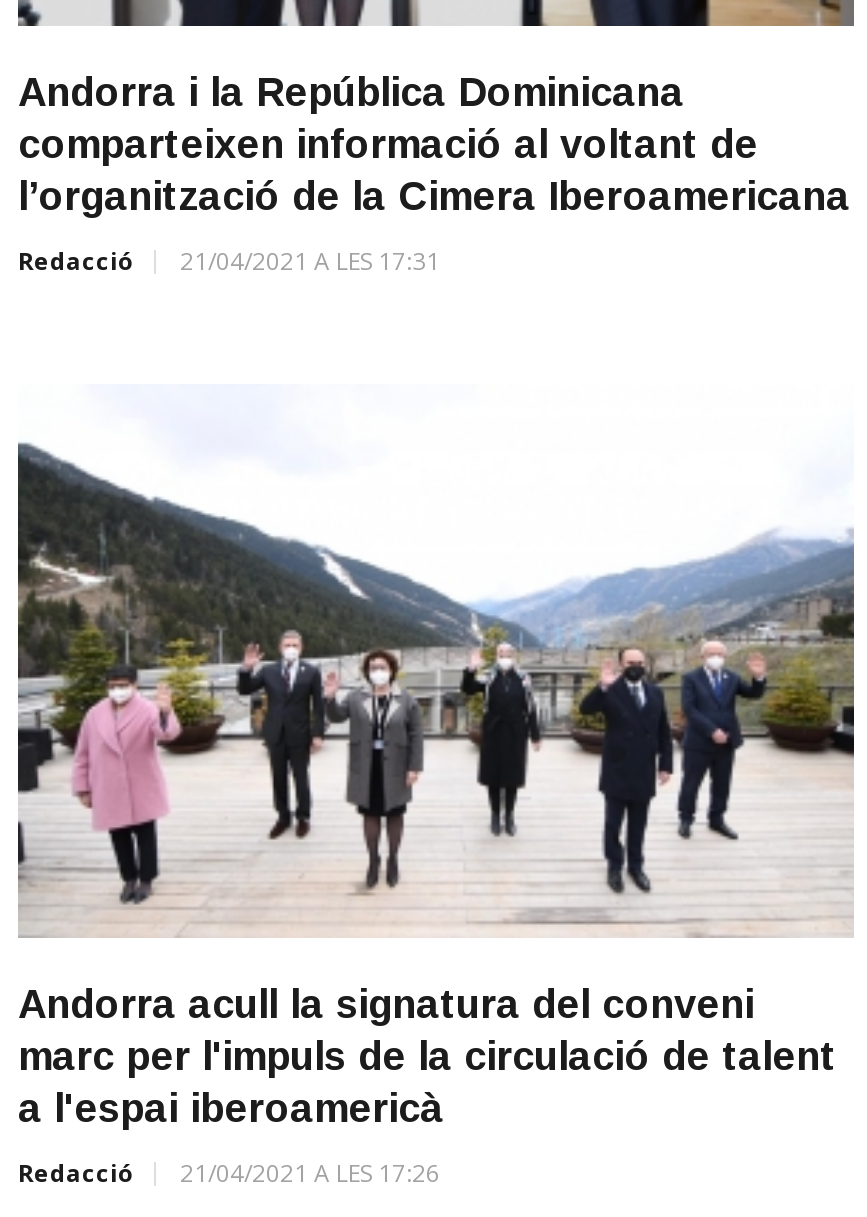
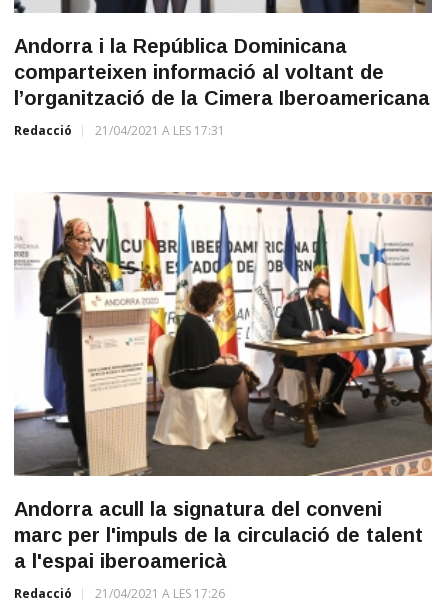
- [image]
+ [image]
